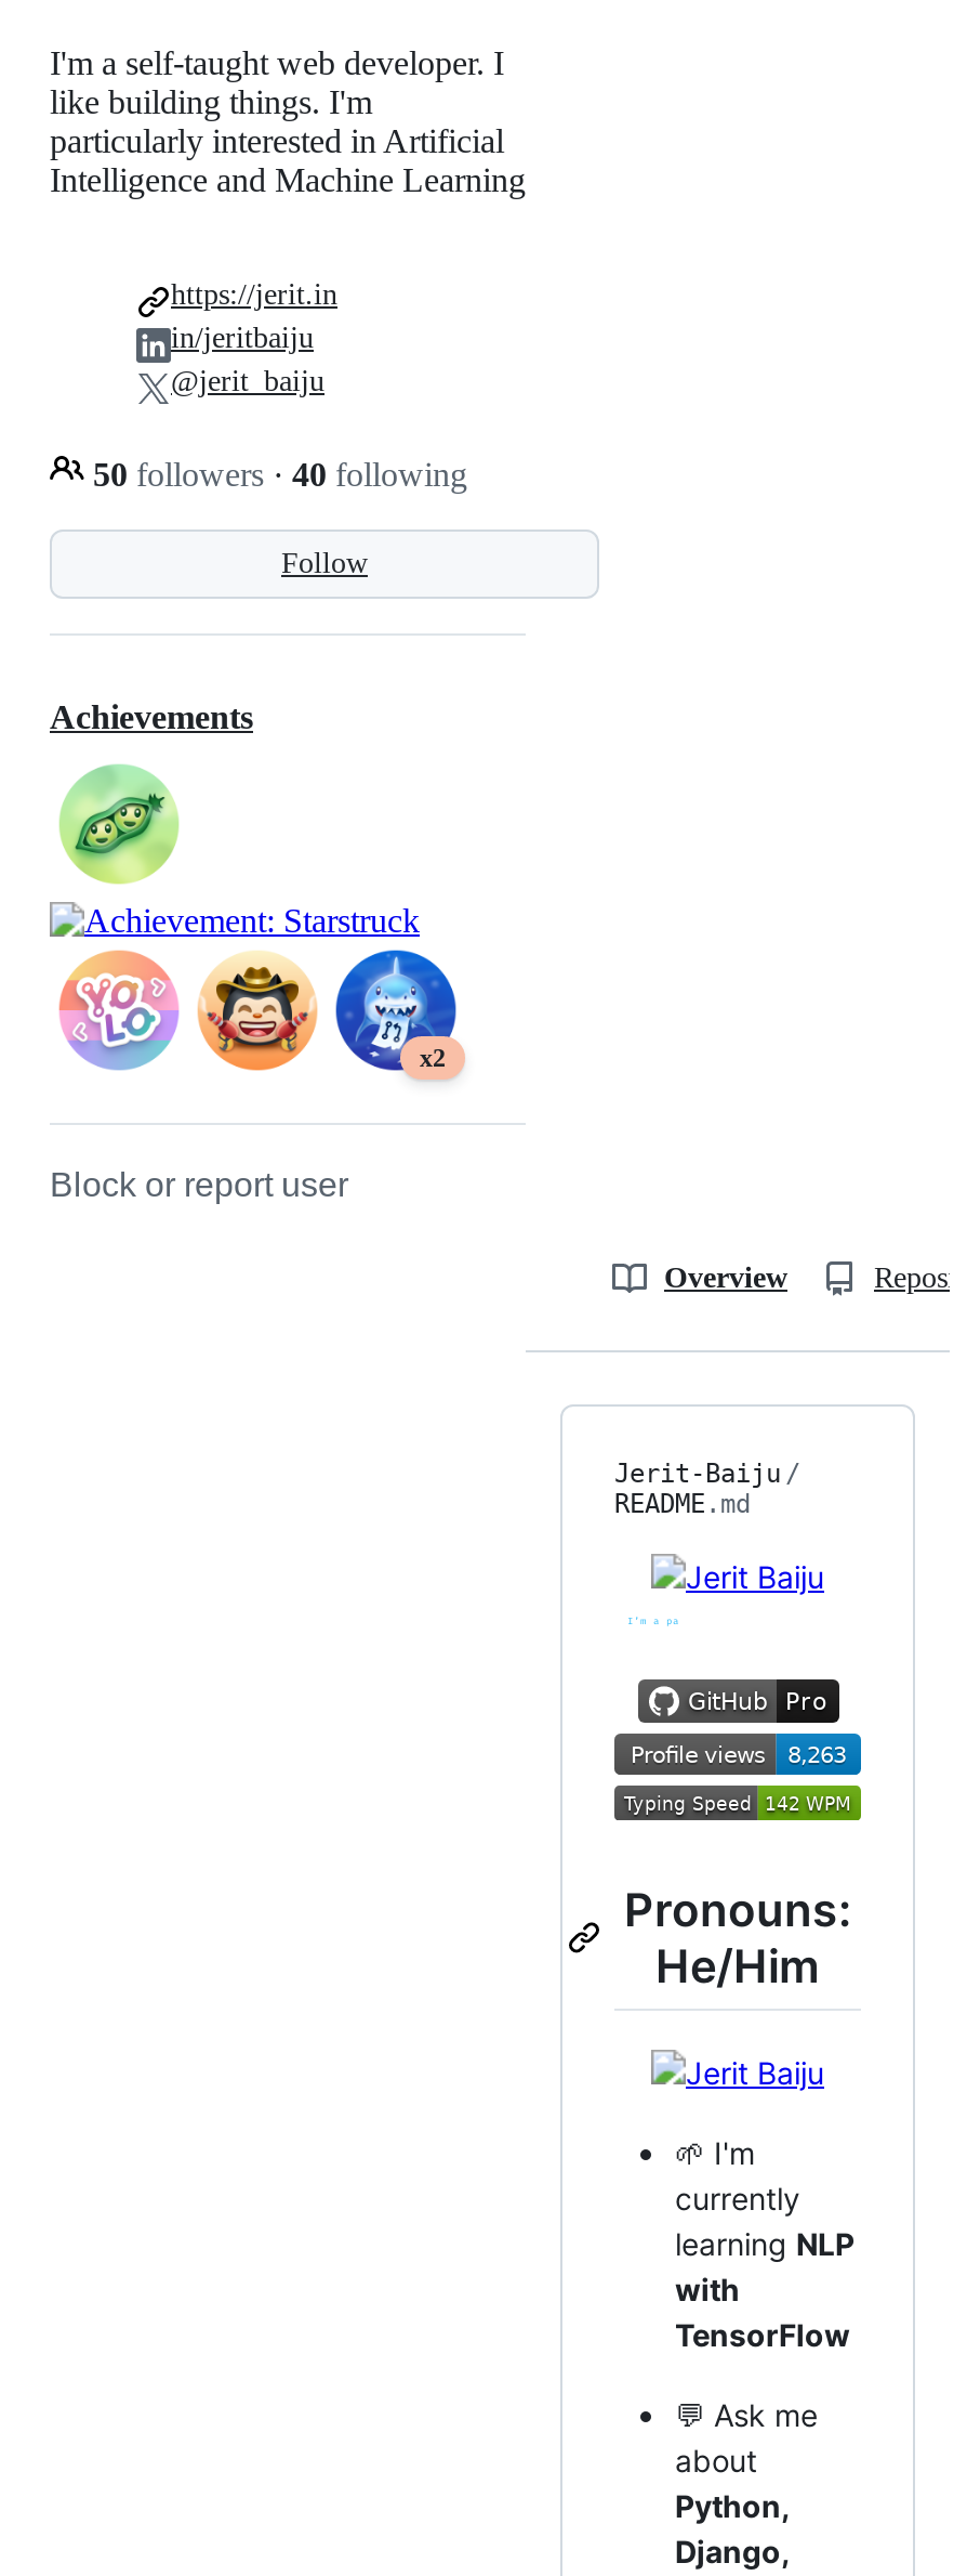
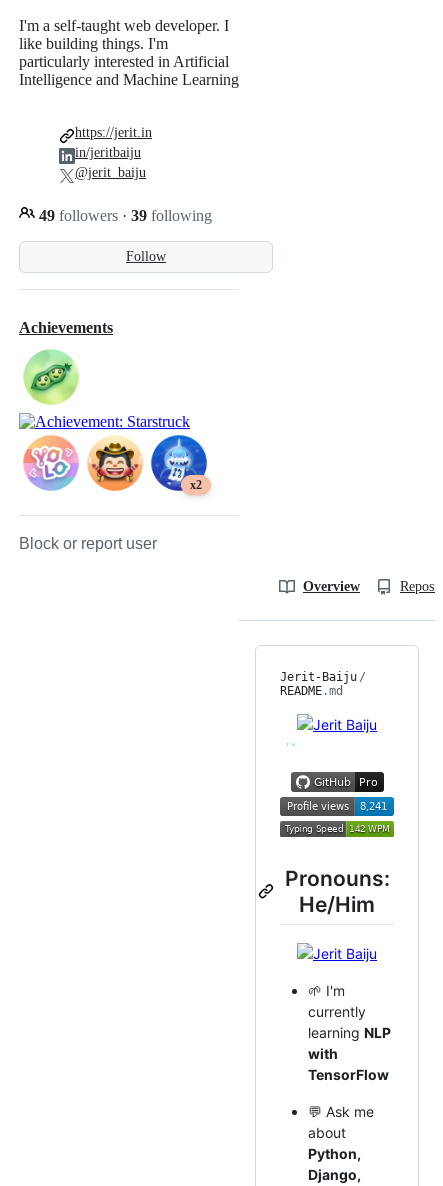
- 50 followers · 40 following
+ 49 followers · 39 following
